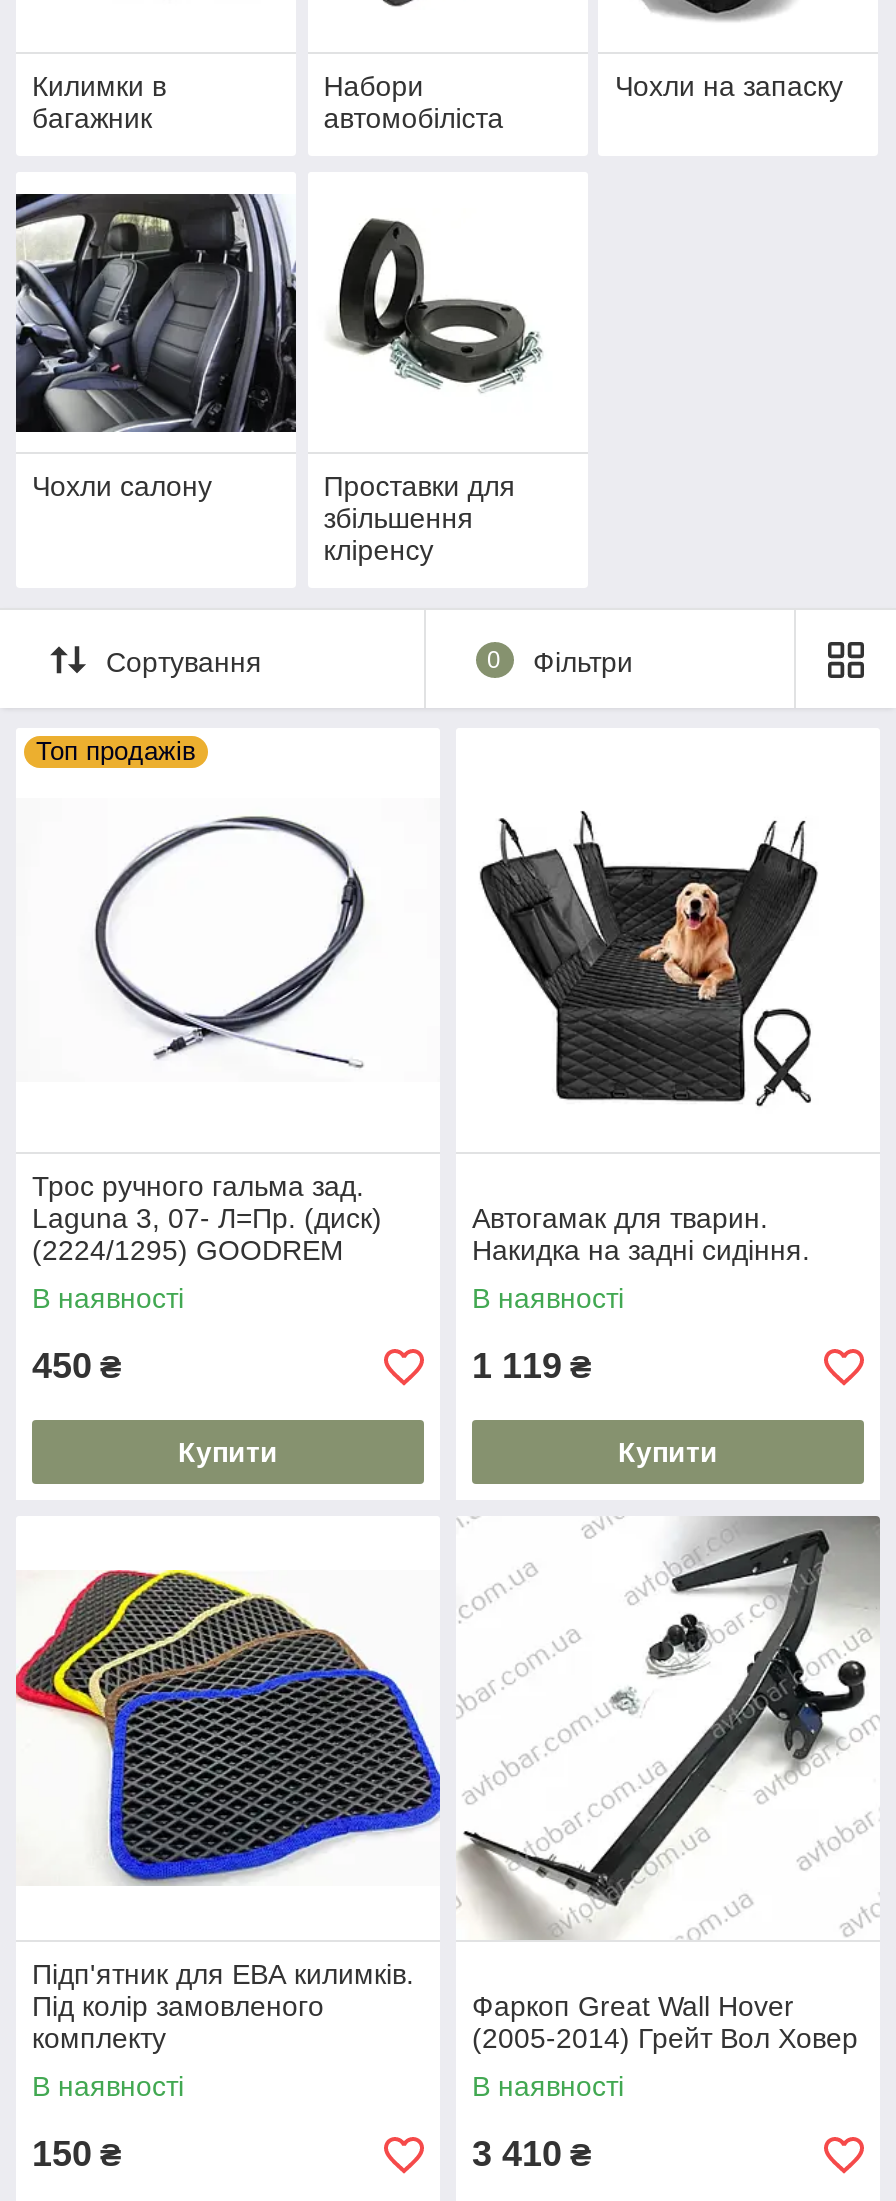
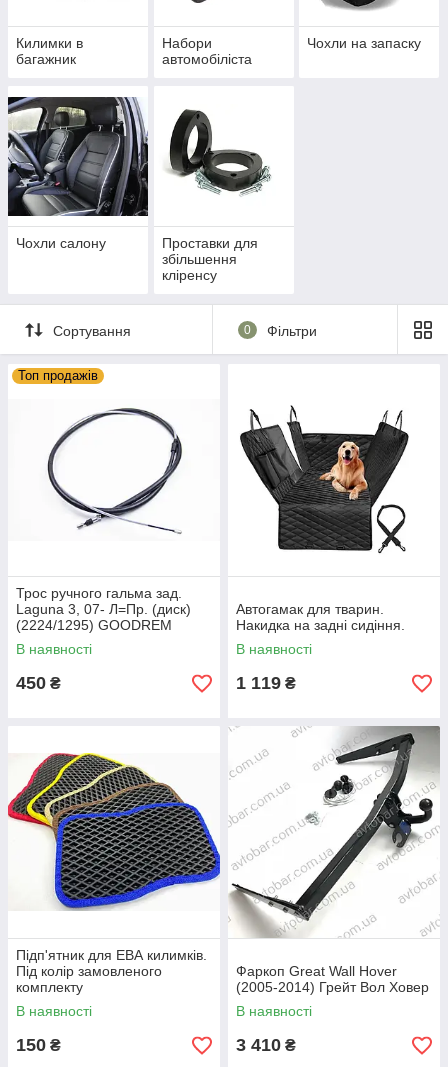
- Купити

- Купити
